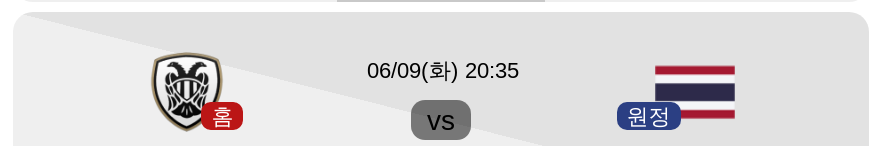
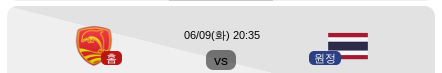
- [image]
+ [image]
